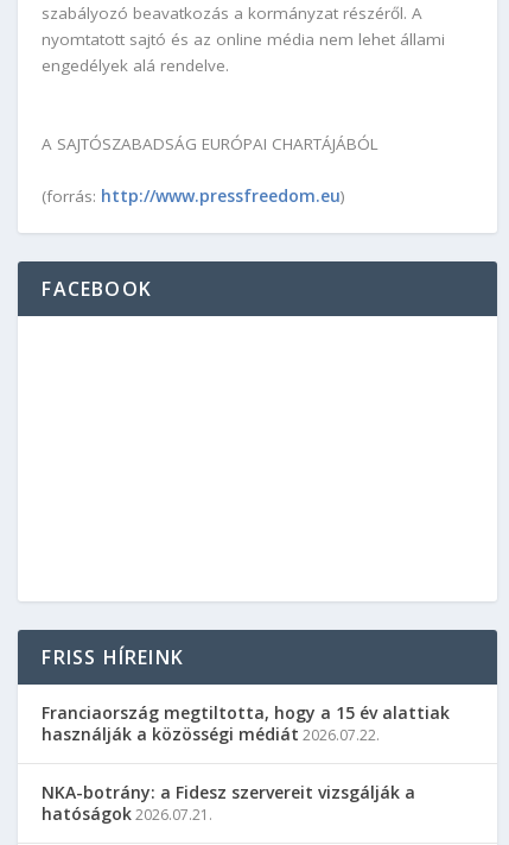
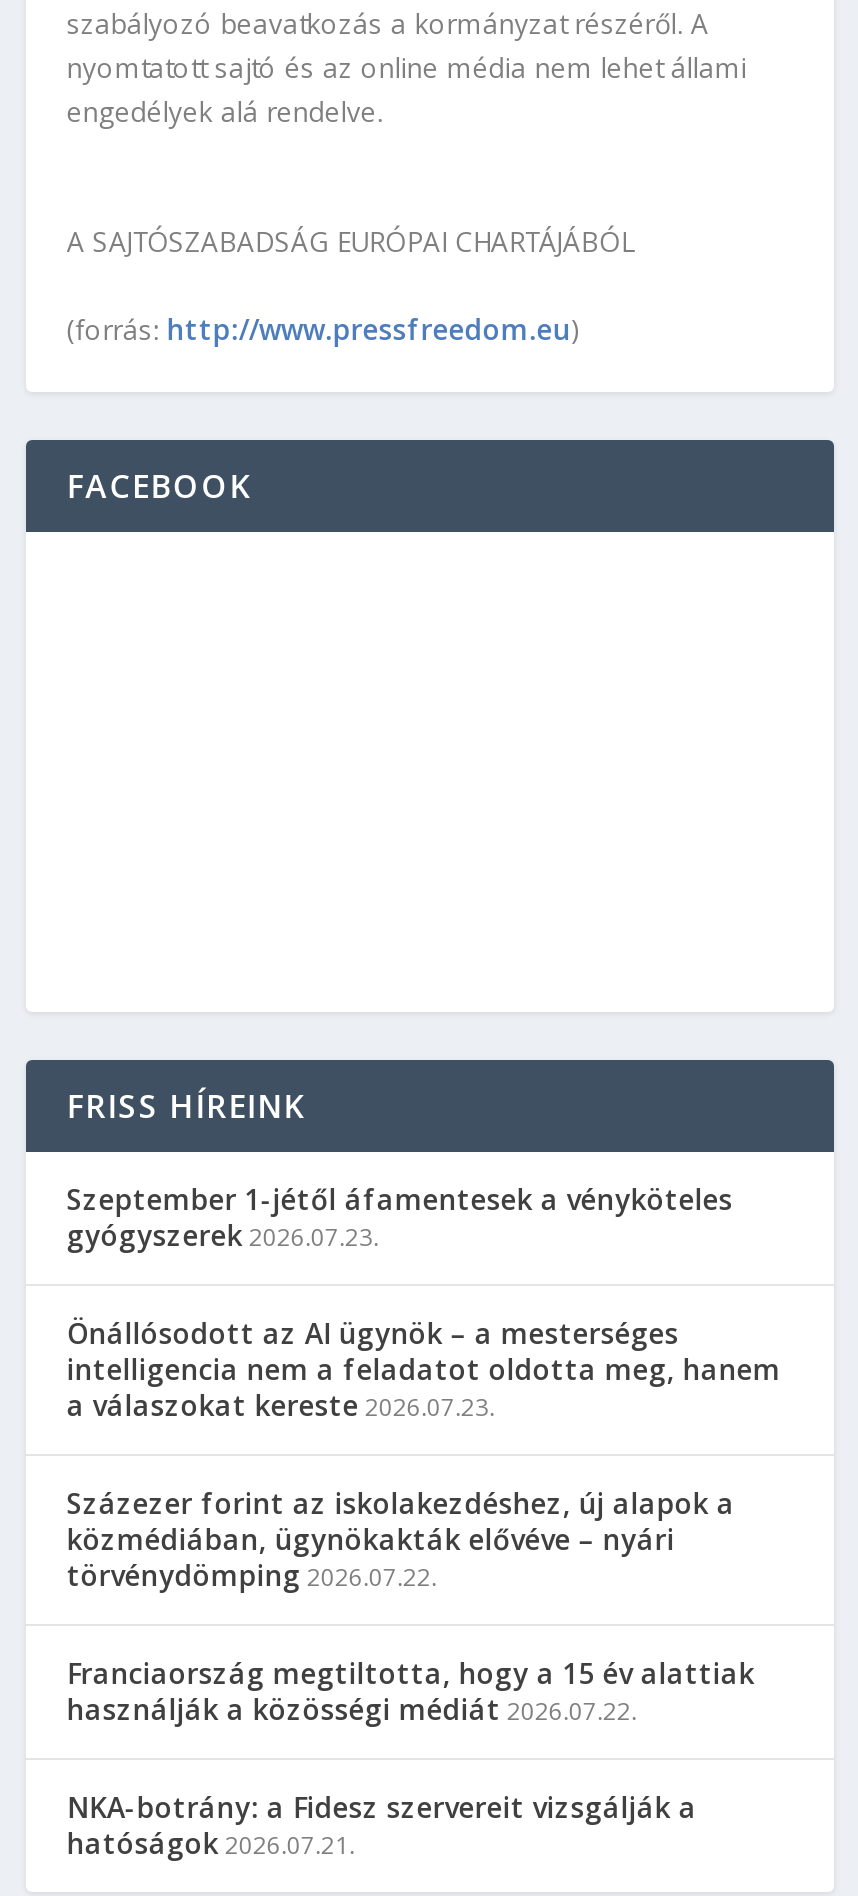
+ Szeptember 1-jétől áfamentesek a vényköteles
+ gyógyszerek 2026.07.23.
+ Önállósodott az AI ügynök – a mesterséges
+ intelligencia nem a feladatot oldotta meg, hanem
+ a válaszokat kereste 2026.07.23.
+ Százezer forint az iskolakezdéshez, új alapok a
+ közmédiában, ügynökakták elővéve – nyári
+ törvénydömping 2026.07.22.
